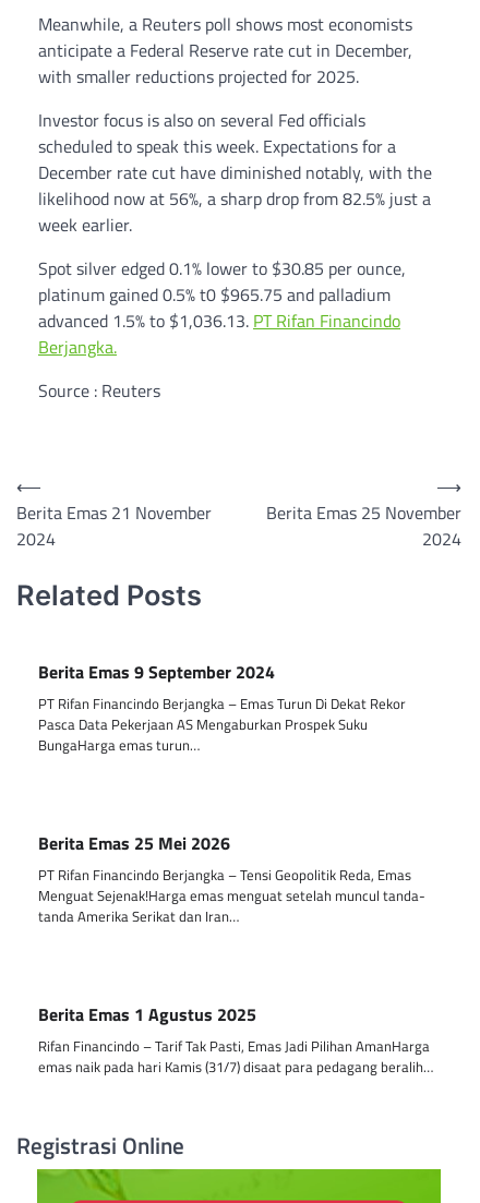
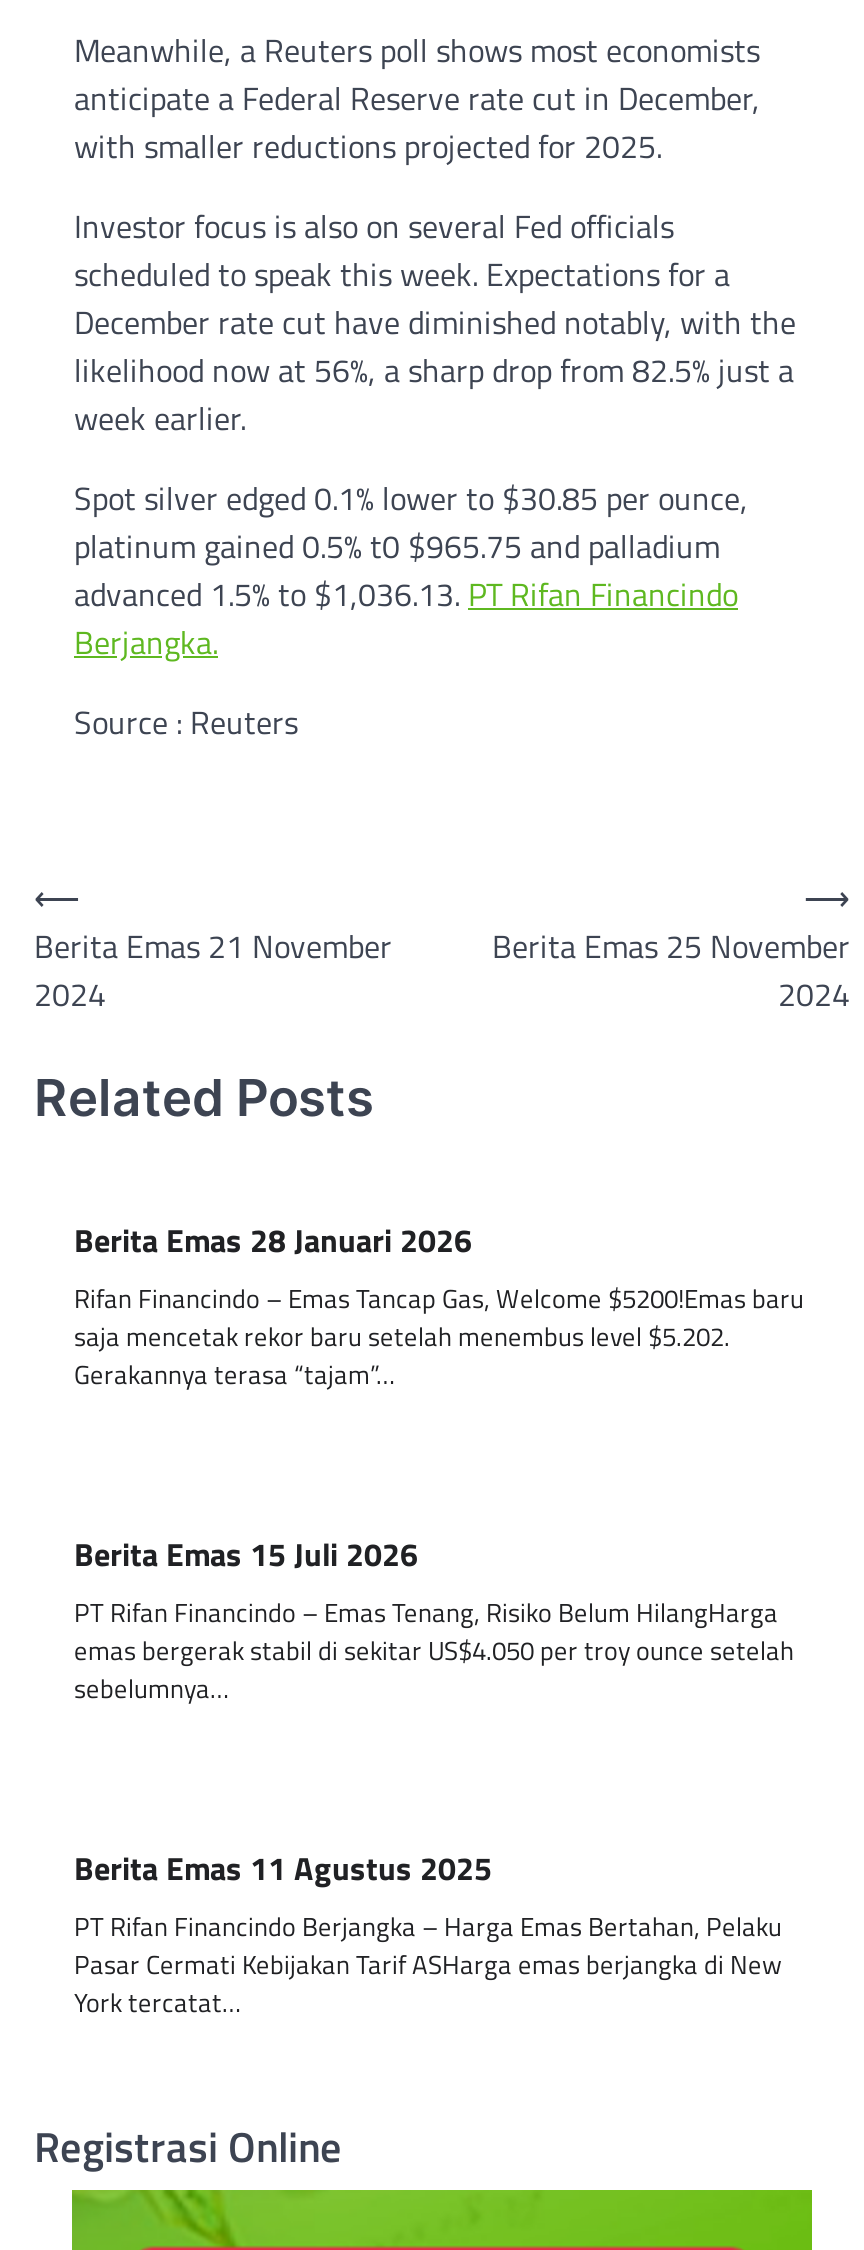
- Berita Emas 9 September 2024
- PT Rifan Financindo Berjangka – Emas Turun Di Dekat Rekor
- Pasca Data Pekerjaan AS Mengaburkan Prospek Suku
- BungaHarga emas turun…
+ Berita Emas 28 Januari 2026
+ Rifan Financindo – Emas Tancap Gas, Welcome $5200!Emas baru
+ saja mencetak rekor baru setelah menembus level $5.202.
+ Gerakannya terasa “tajam”…

- Berita Emas 25 Mei 2026
- PT Rifan Financindo Berjangka – Tensi Geopolitik Reda, Emas
- Menguat Sejenak!Harga emas menguat setelah muncul tanda-
- tanda Amerika Serikat dan Iran…
+ Berita Emas 15 Juli 2026
+ PT Rifan Financindo – Emas Tenang, Risiko Belum HilangHarga
+ emas bergerak stabil di sekitar US$4.050 per troy ounce setelah
+ sebelumnya…

- Berita Emas 1 Agustus 2025
- Rifan Financindo – Tarif Tak Pasti, Emas Jadi Pilihan AmanHarga
- emas naik pada hari Kamis (31/7) disaat para pedagang beralih…
+ Berita Emas 11 Agustus 2025
+ PT Rifan Financindo Berjangka – Harga Emas Bertahan, Pelaku
+ Pasar Cermati Kebijakan Tarif ASHarga emas berjangka di New
+ York tercatat…
